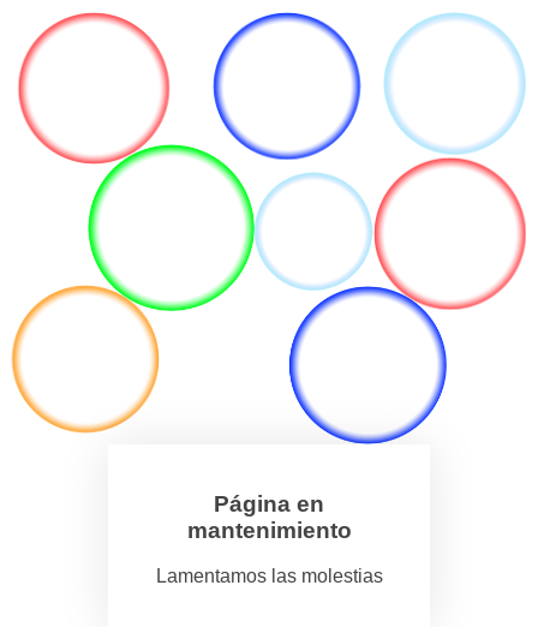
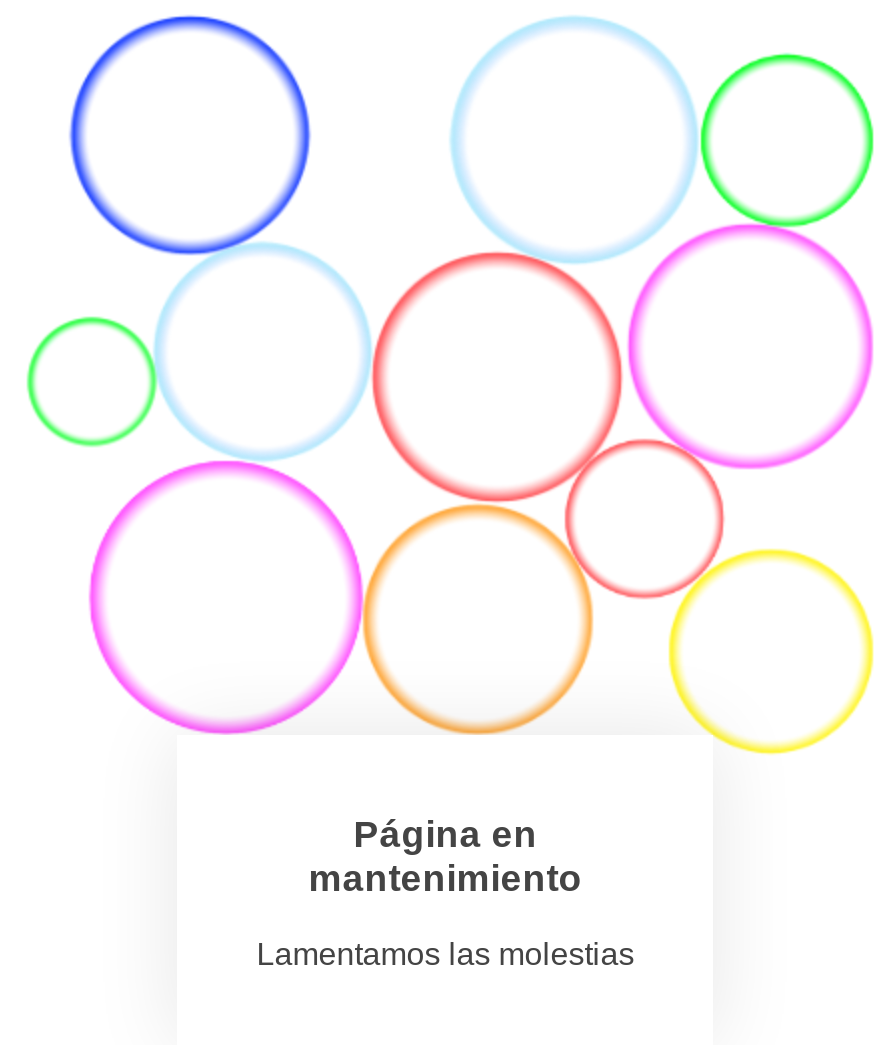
- [image]
+ [image]
